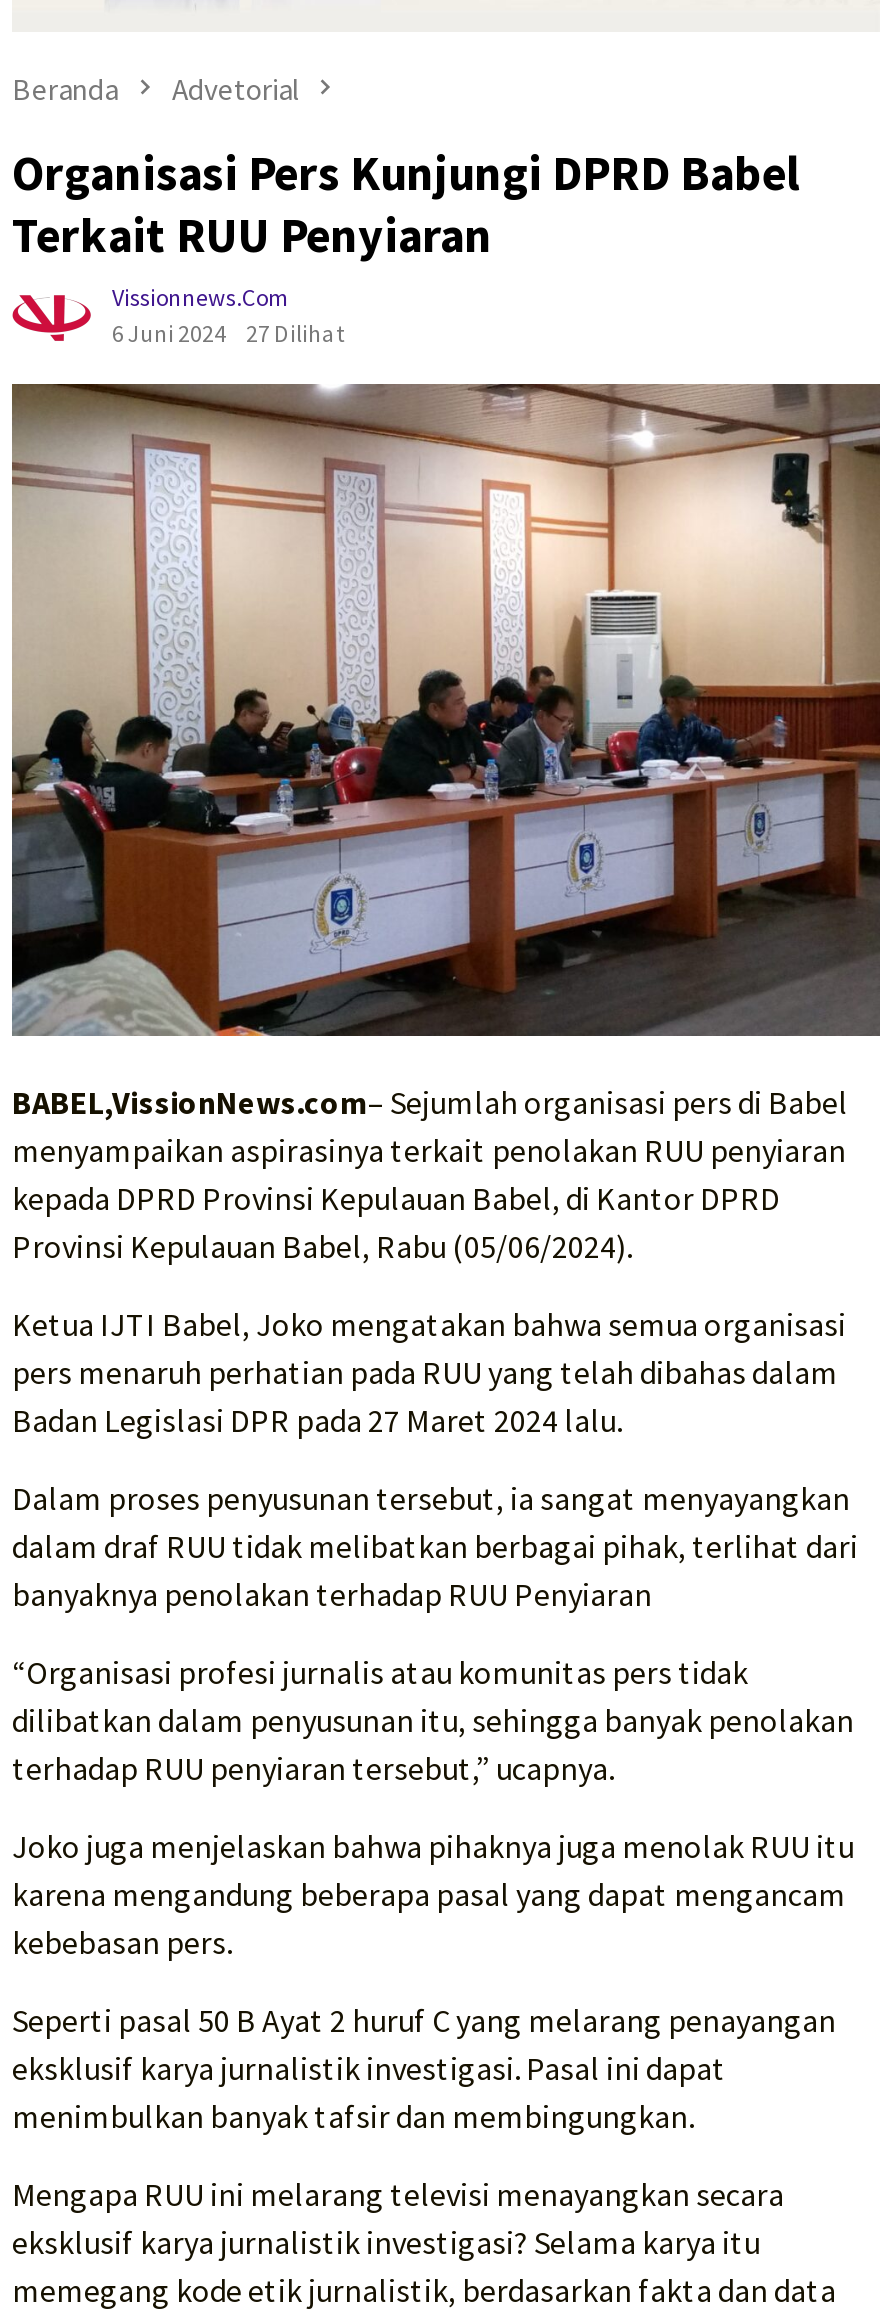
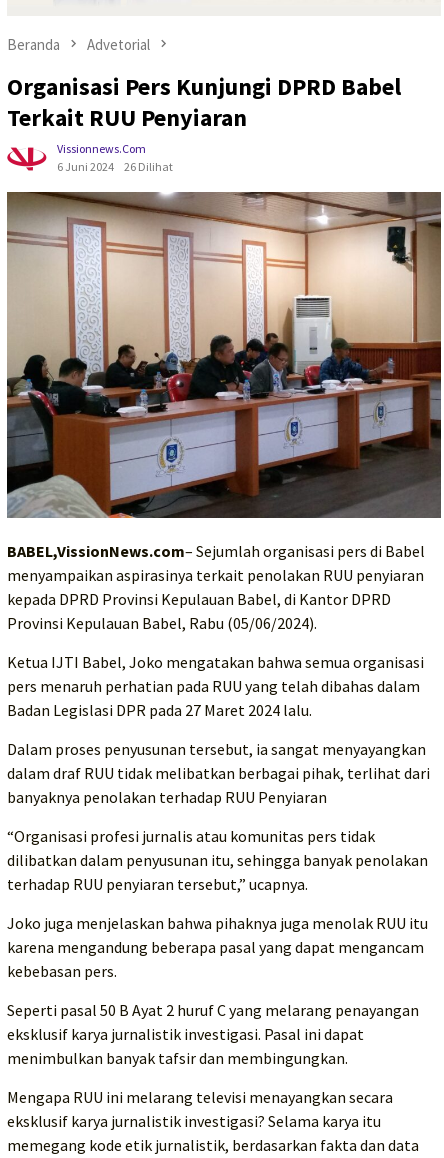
- 6 Juni 2024 27 Dilihat
+ 6 Juni 2024 26 Dilihat
